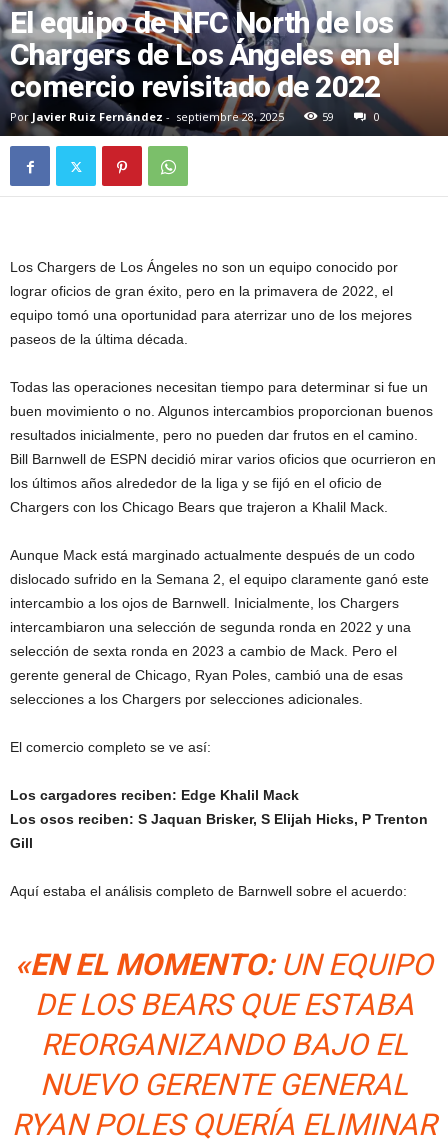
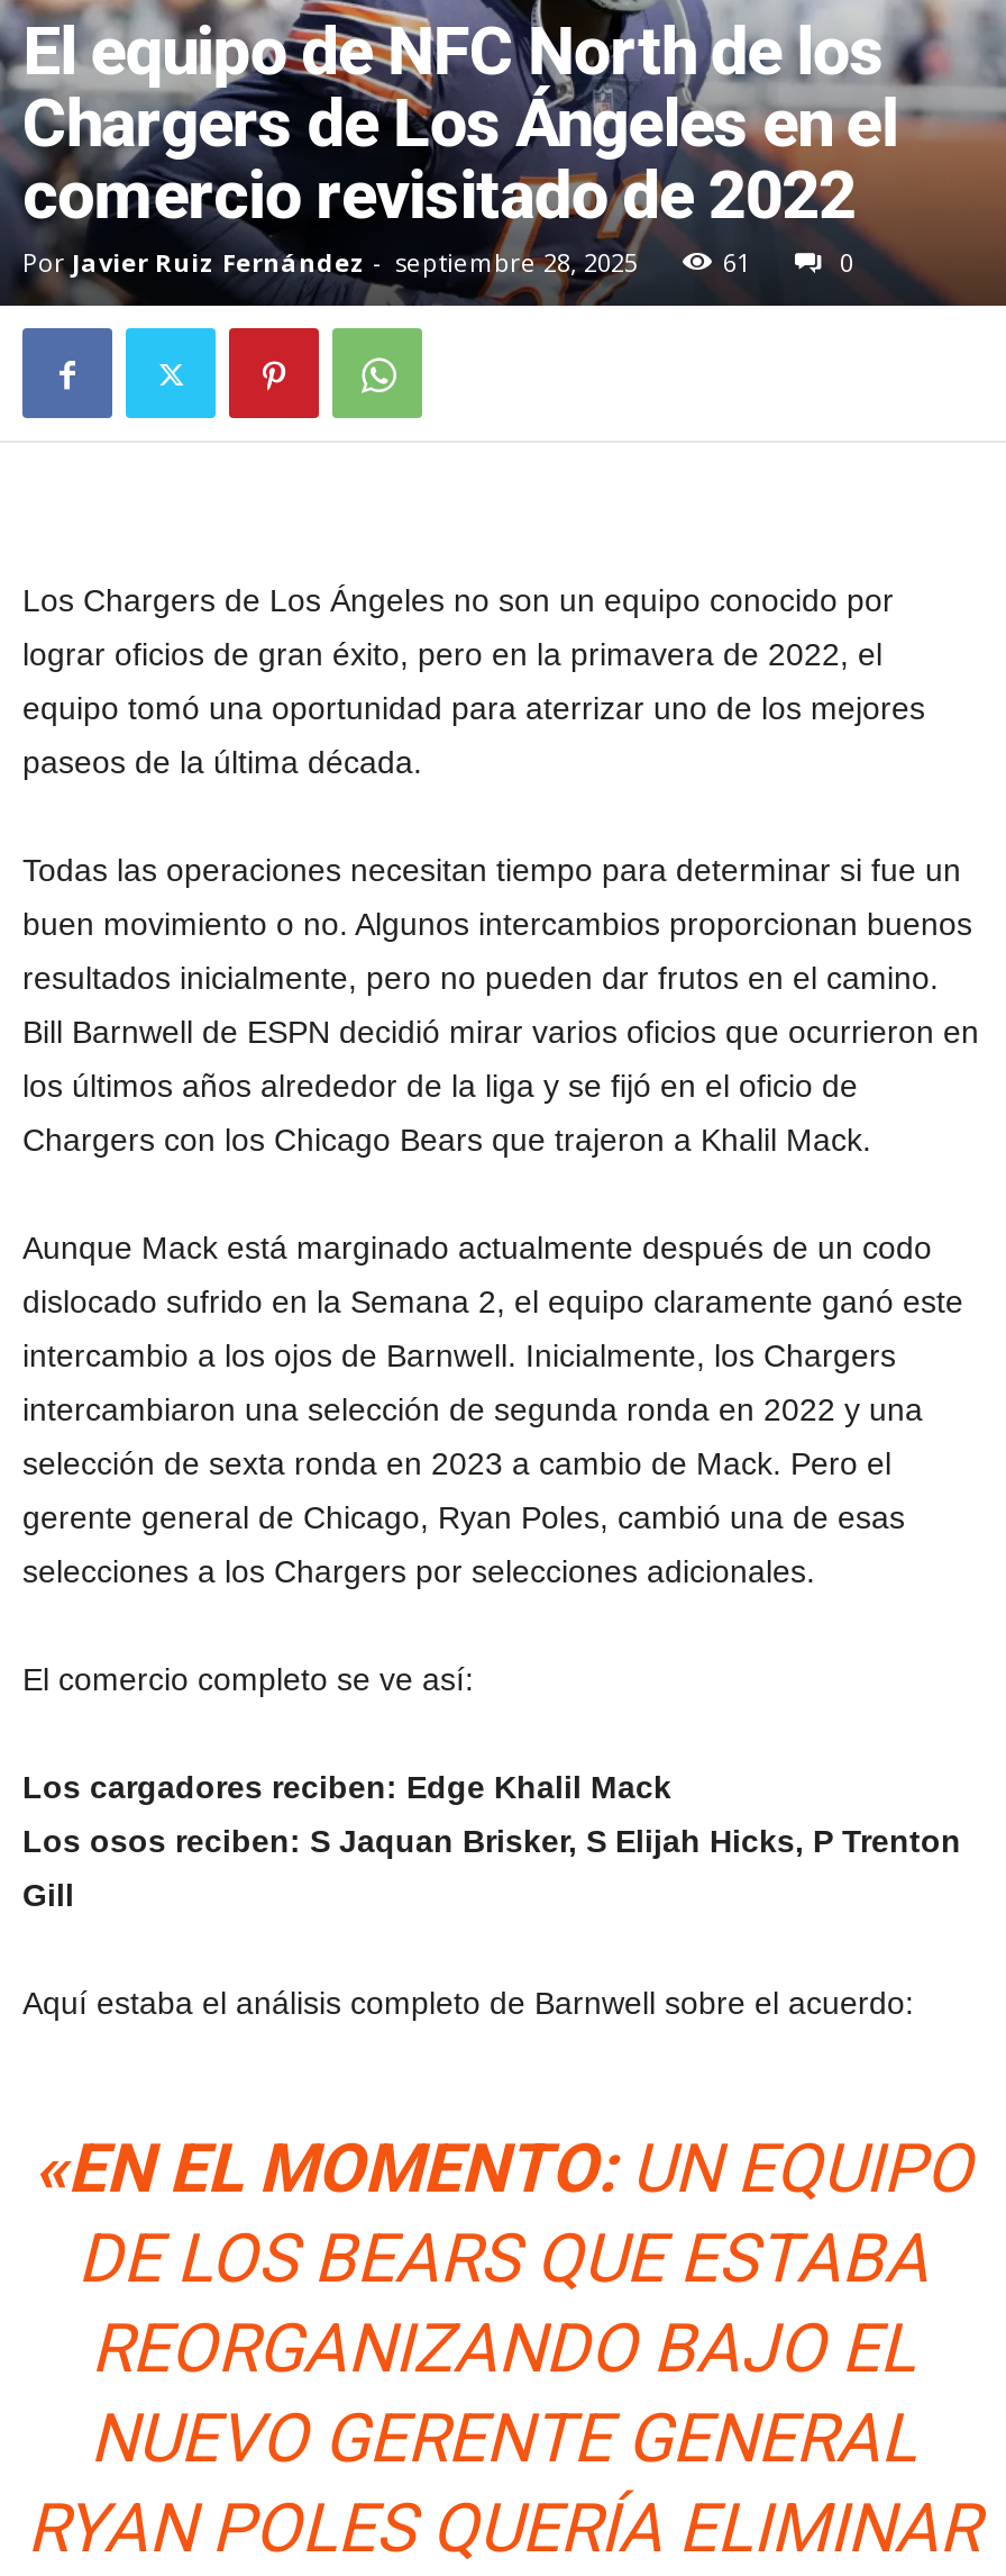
- 59
+ 61
